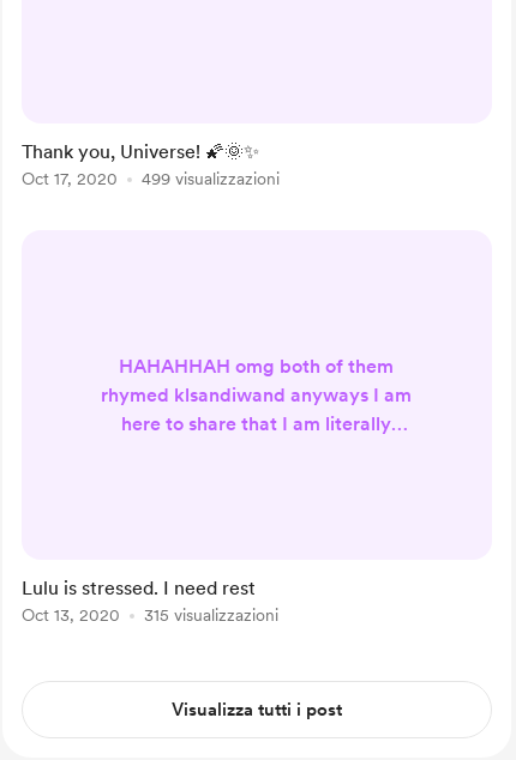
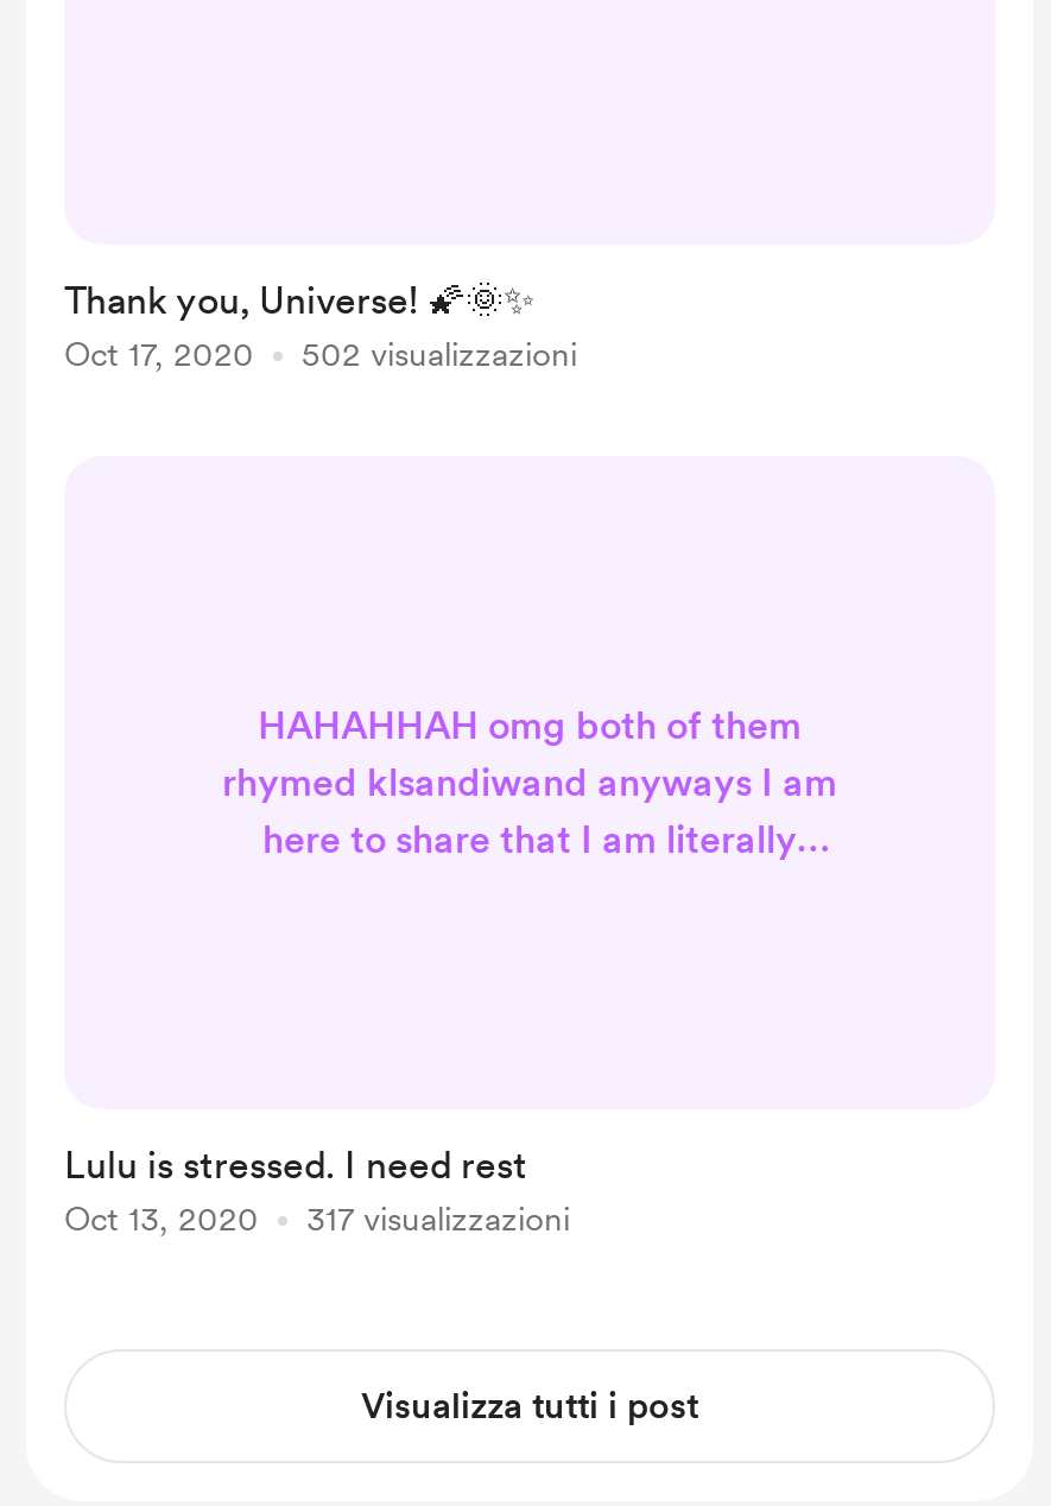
- 499 visualizzazioni
+ 502 visualizzazioni

- 315 visualizzazioni
+ 317 visualizzazioni
